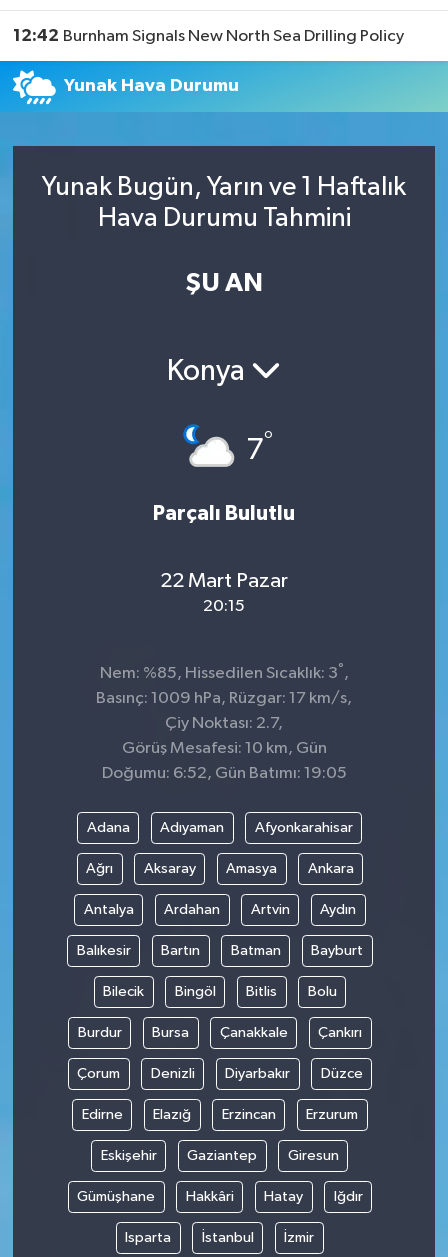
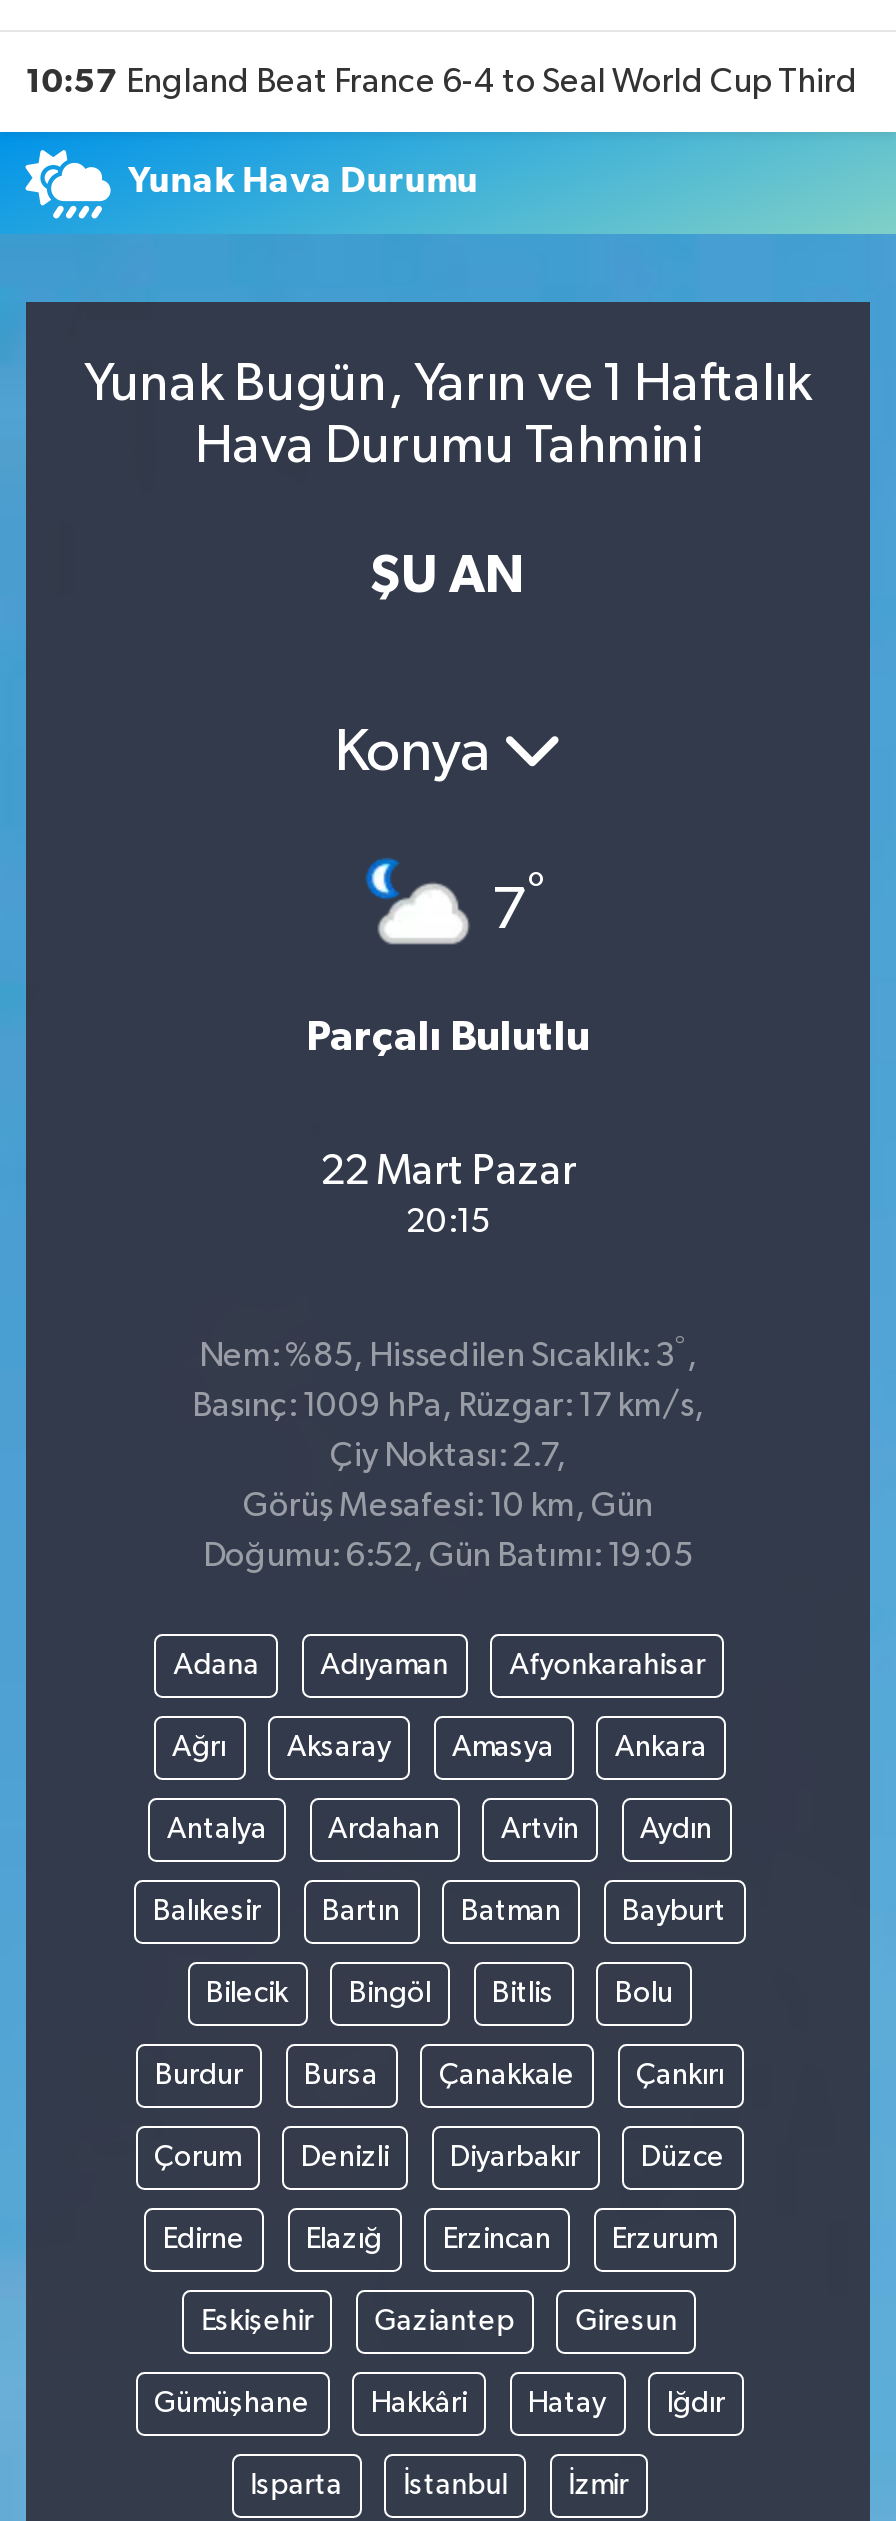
- 12:42 Burnham Signals New North Sea Drilling Policy
+ 10:57 England Beat France 6-4 to Seal World Cup Third
